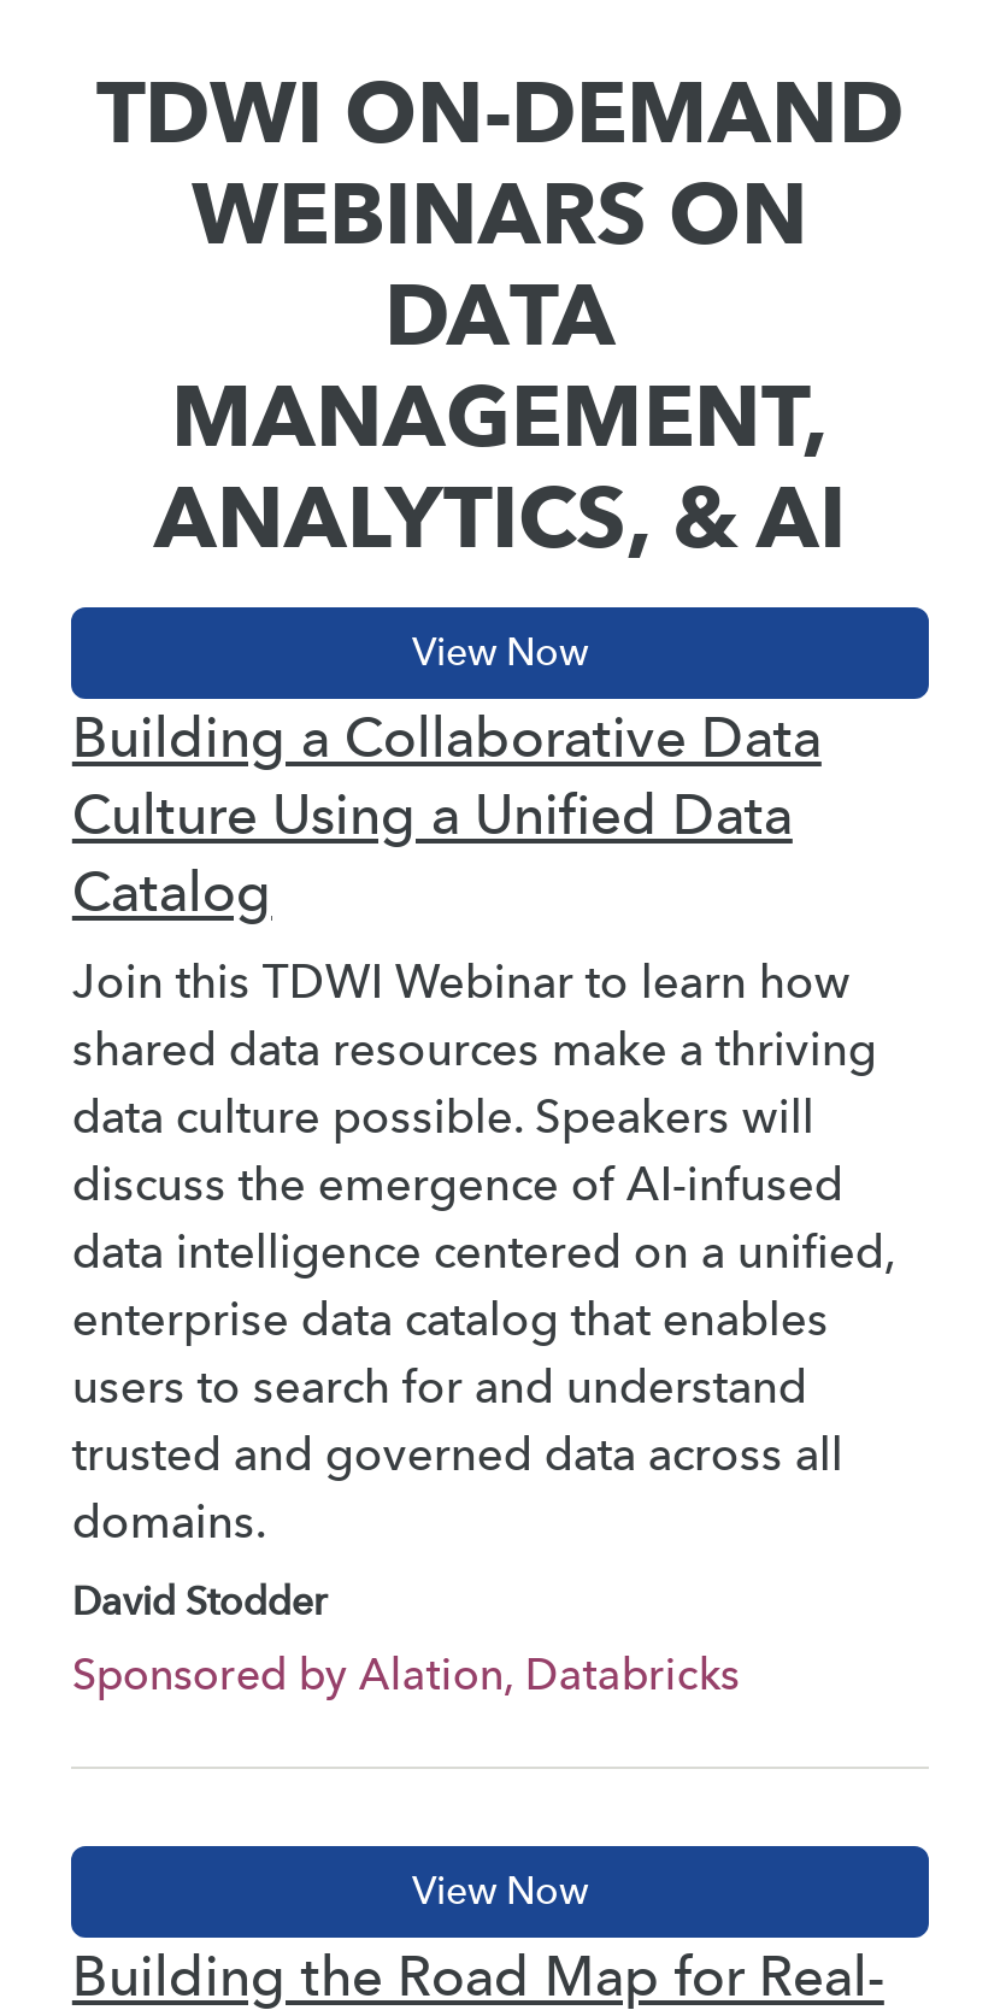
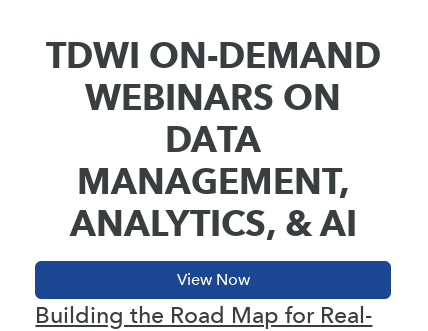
- Building a Collaborative Data
- Culture Using a Unified Data
- Catalog
- Join this TDWI Webinar to learn how
- shared data resources make a thriving
- data culture possible. Speakers will
- discuss the emergence of AI-infused
- data intelligence centered on a unified,
- enterprise data catalog that enables
- users to search for and understand
- trusted and governed data across all
- domains.
- David Stodder
- Sponsored by Alation, Databricks
